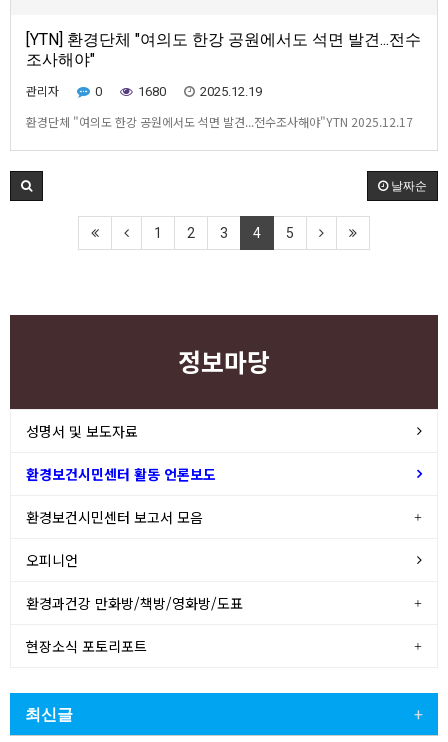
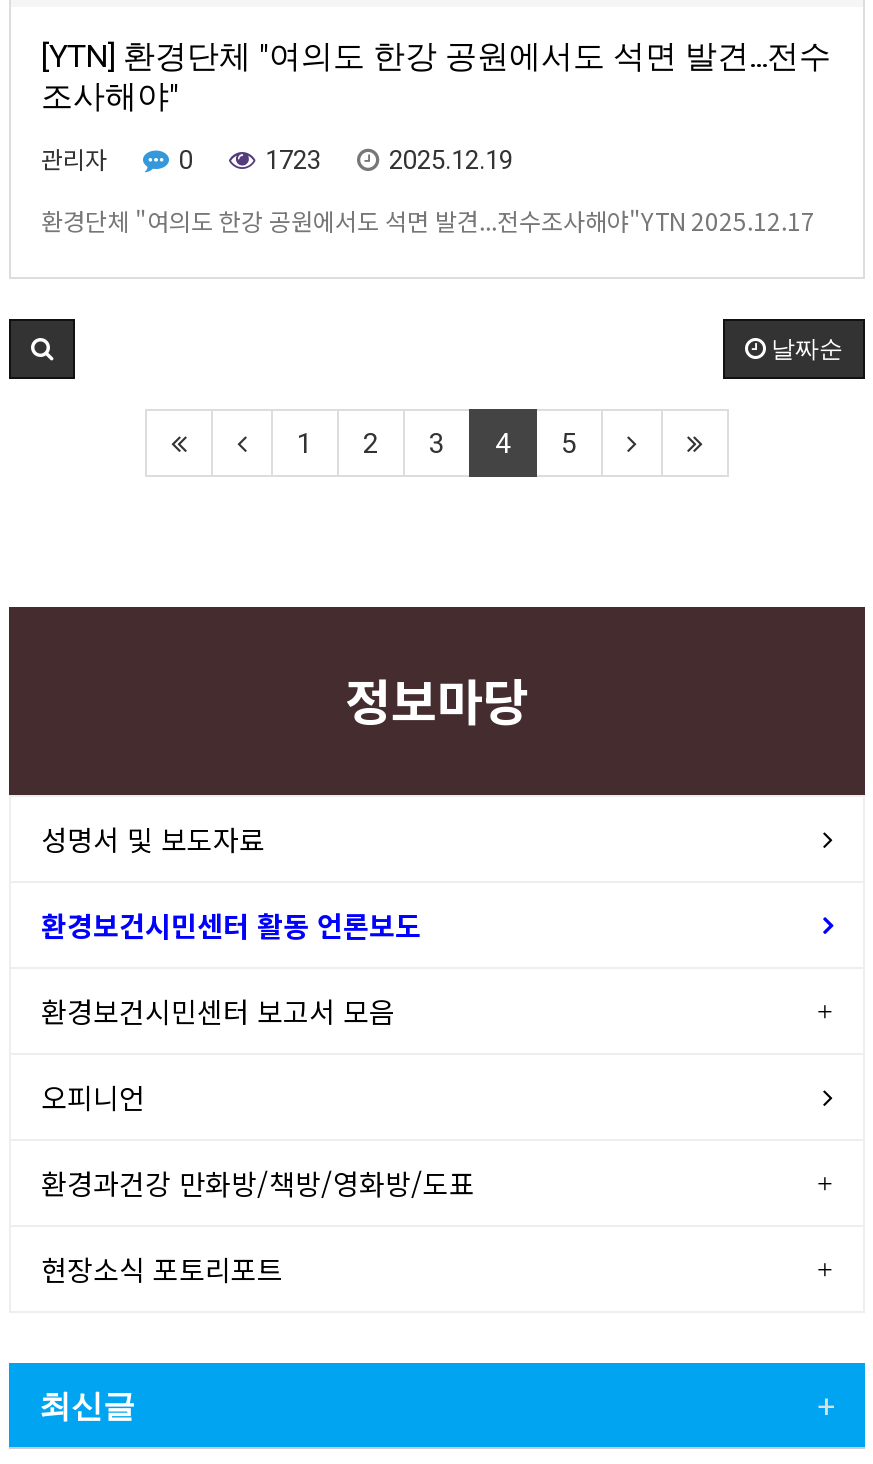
- 0 1680 2025.12.19
+ 0 1723 2025.12.19
